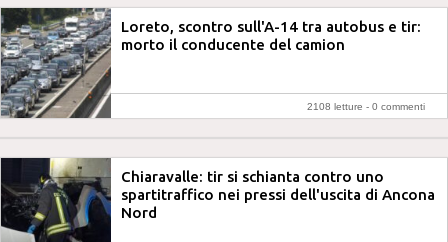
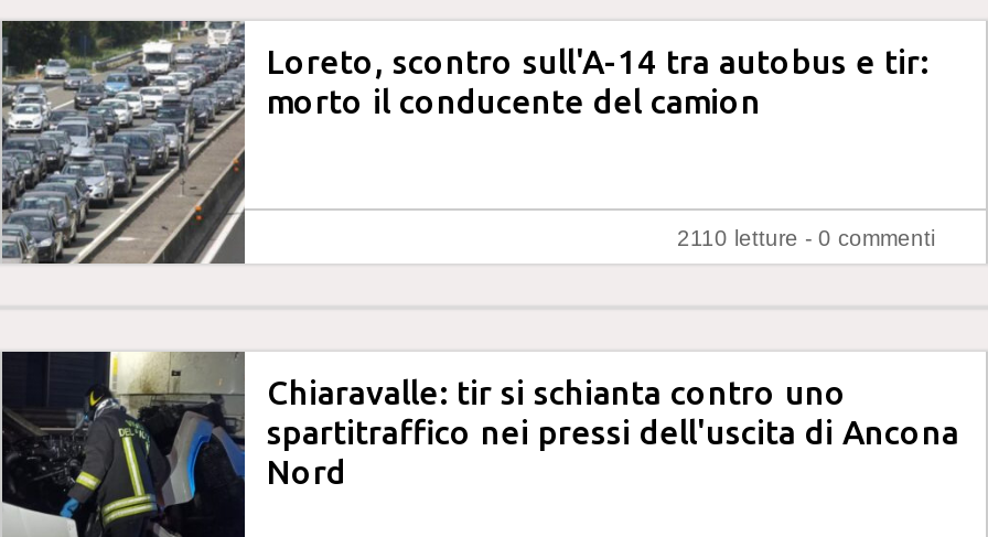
- 2108 letture - 0 commenti
+ 2110 letture - 0 commenti
